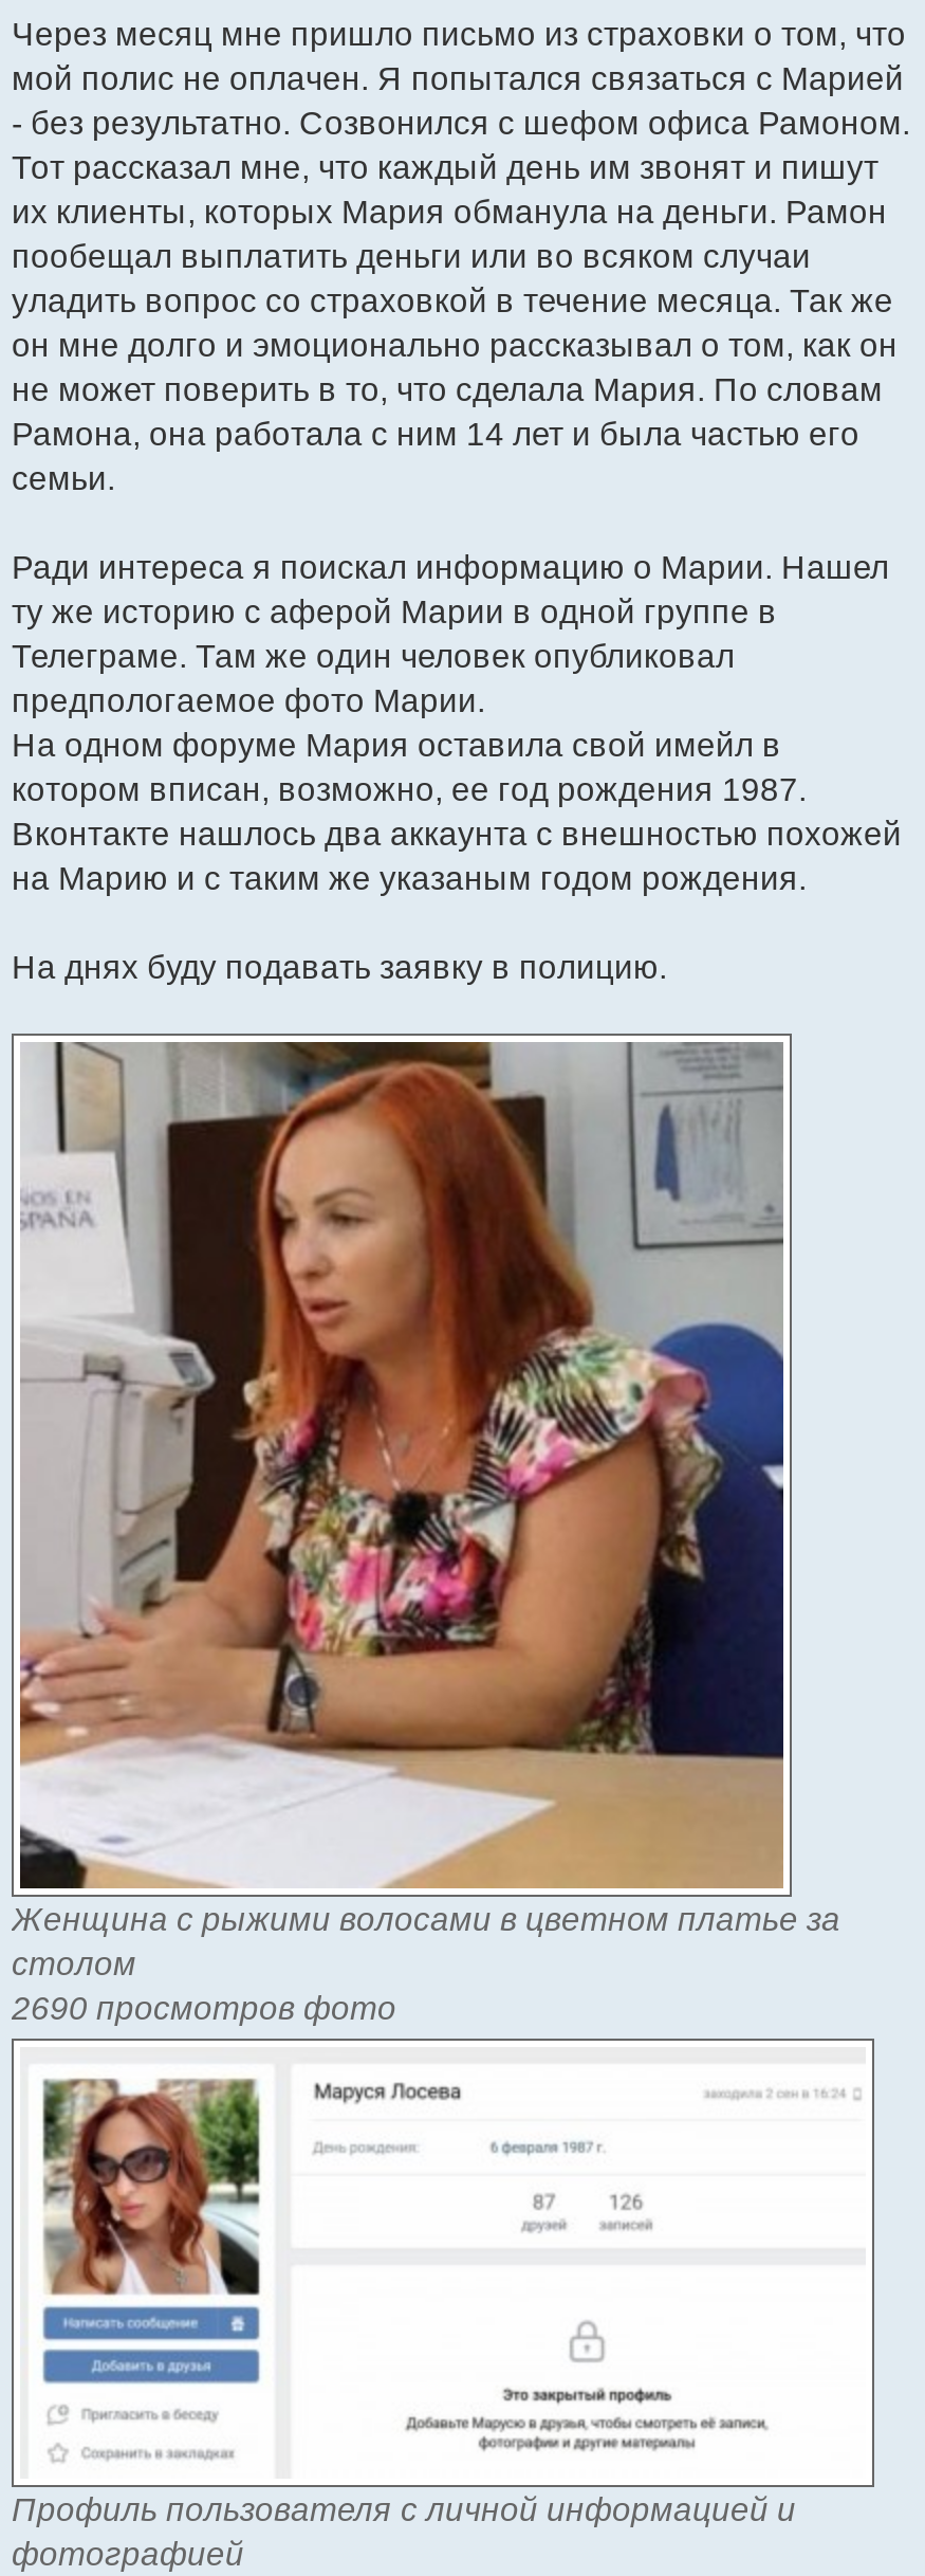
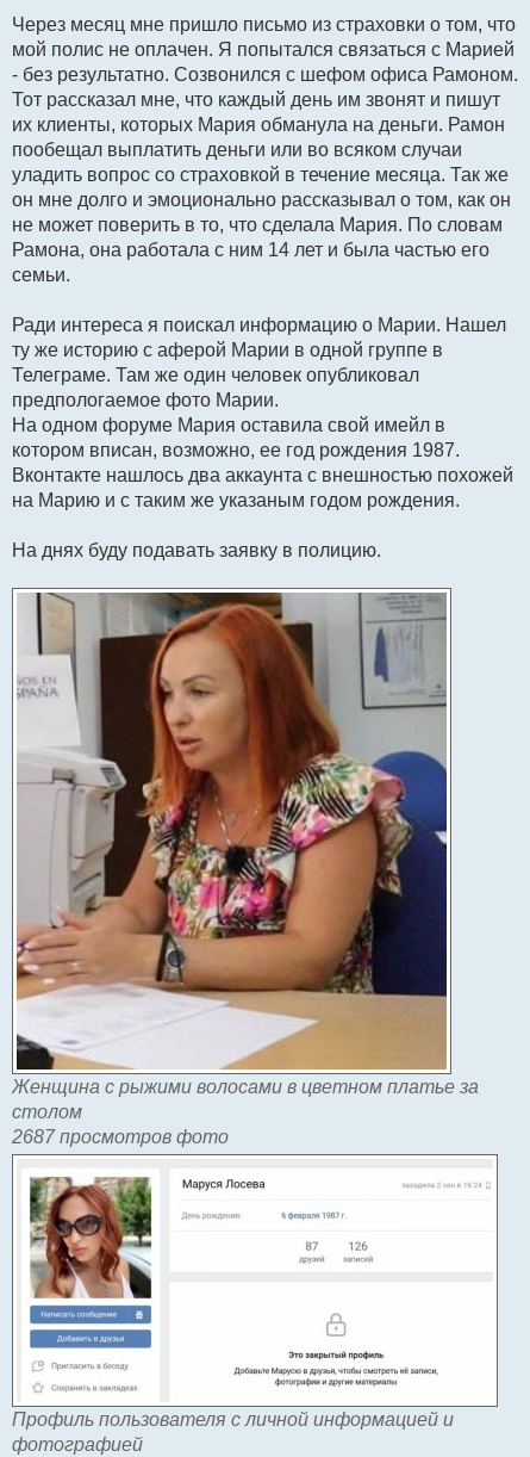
- 2690 просмотров фото
+ 2687 просмотров фото
